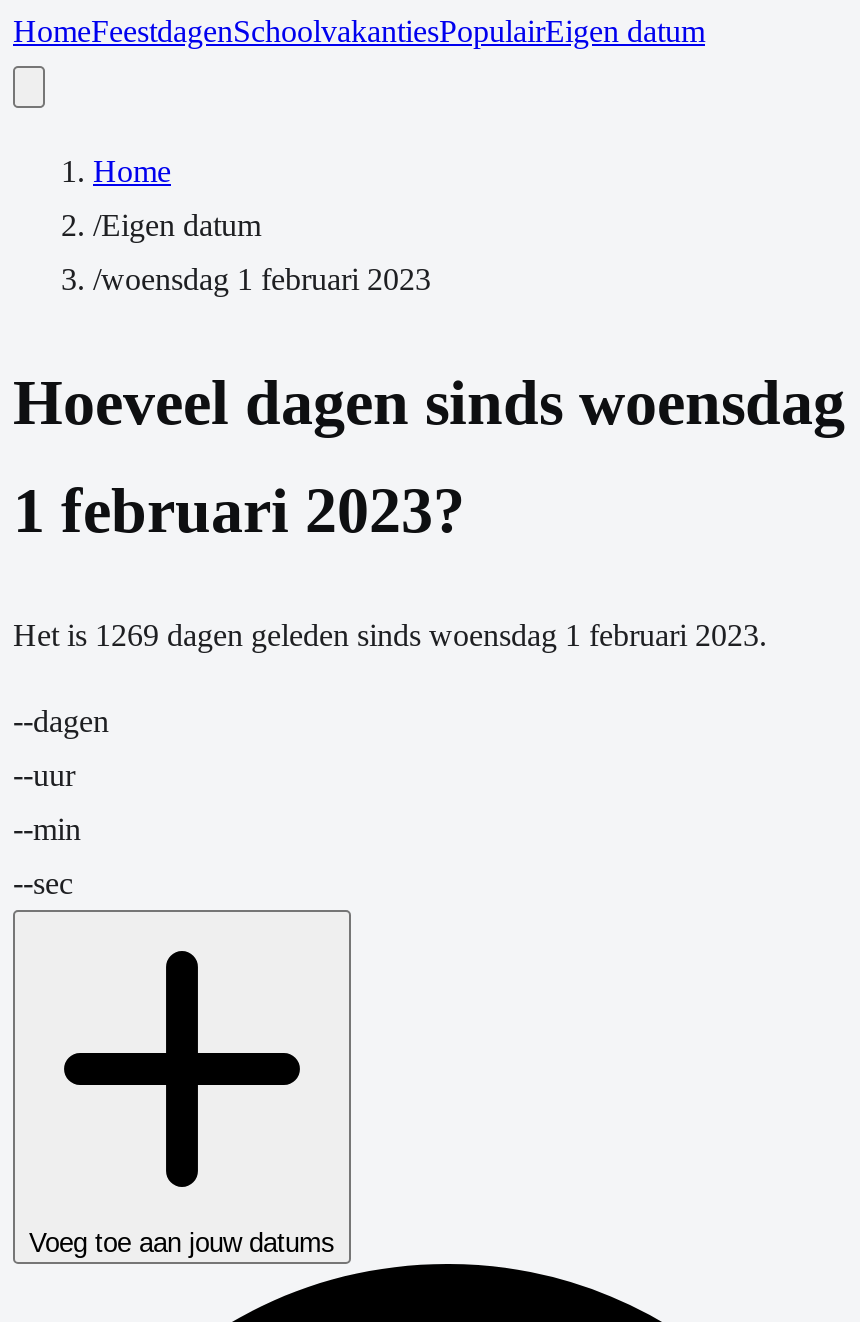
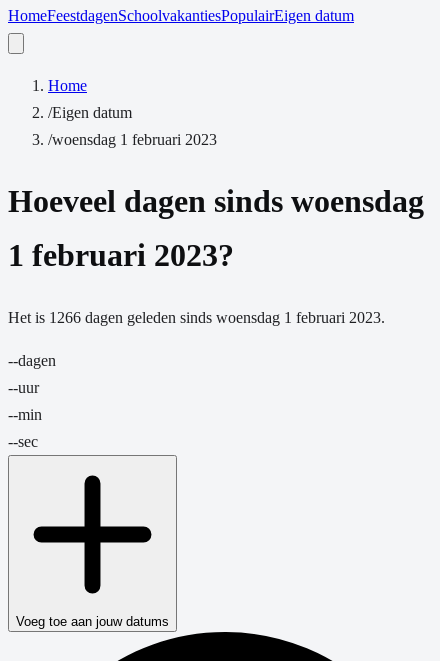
- Het is 1269 dagen geleden sinds woensdag 1 februari 2023.
+ Het is 1266 dagen geleden sinds woensdag 1 februari 2023.
